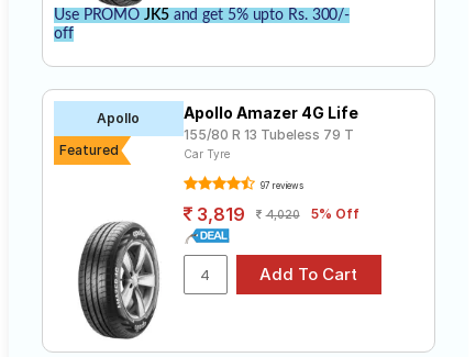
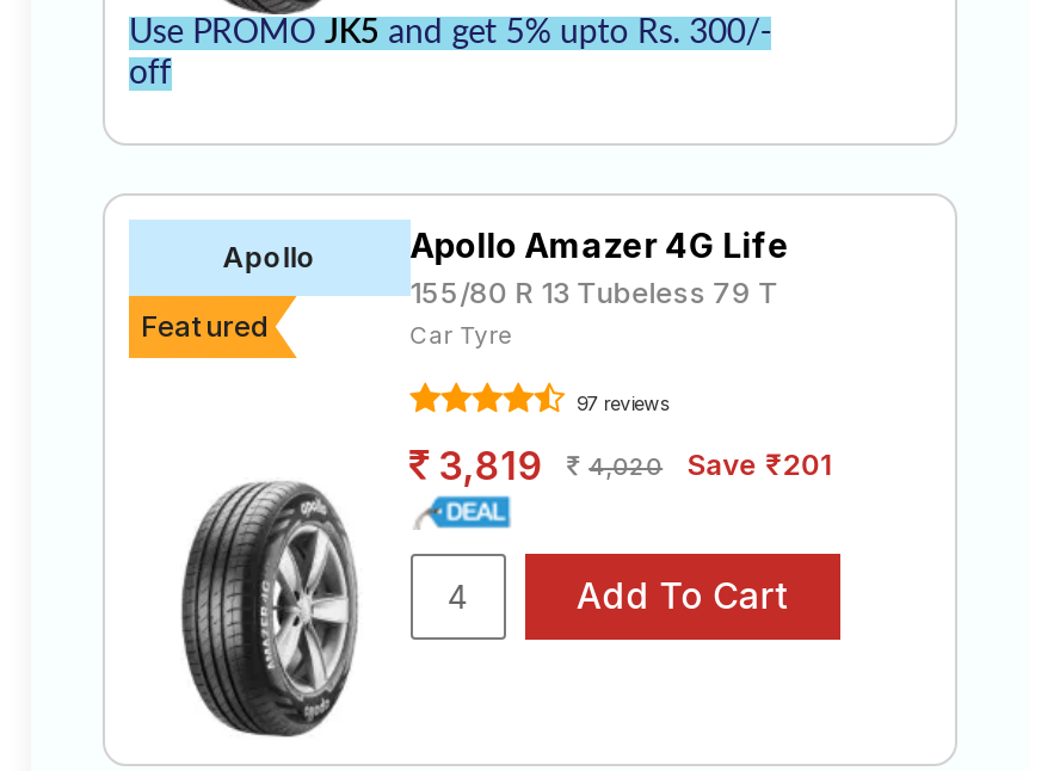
- 3,819 4,020 5% Off
+ 3,819 4,020 Save ₹201
